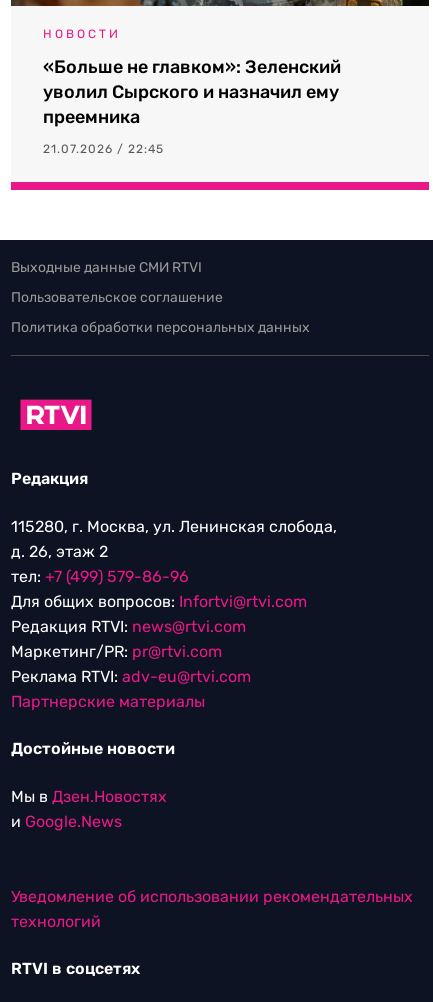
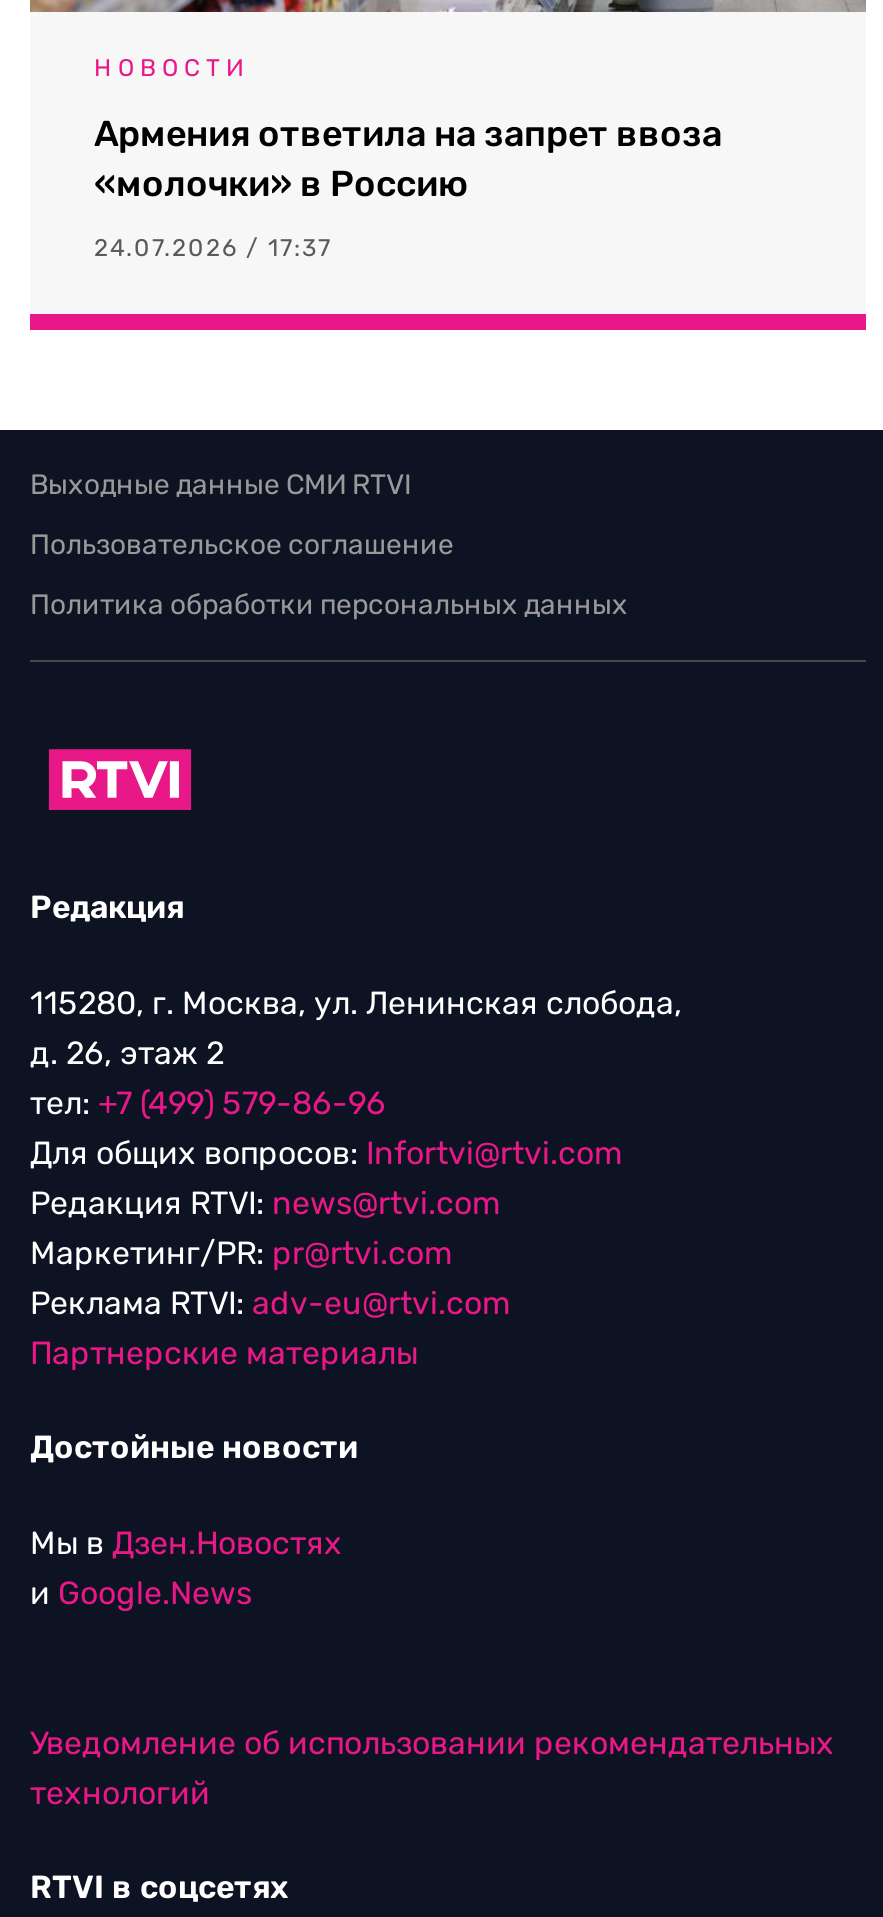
- «Больше не главком»: Зеленский
- уволил Сырского и назначил ему
- преемника
+ Армения ответила на запрет ввоза
+ «молочки» в Россию

- 21.07.2026 / 22:45
+ 24.07.2026 / 17:37
